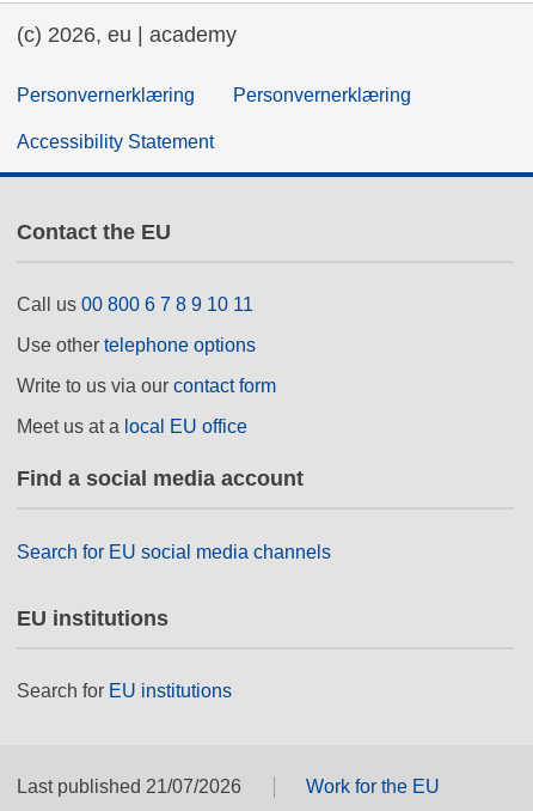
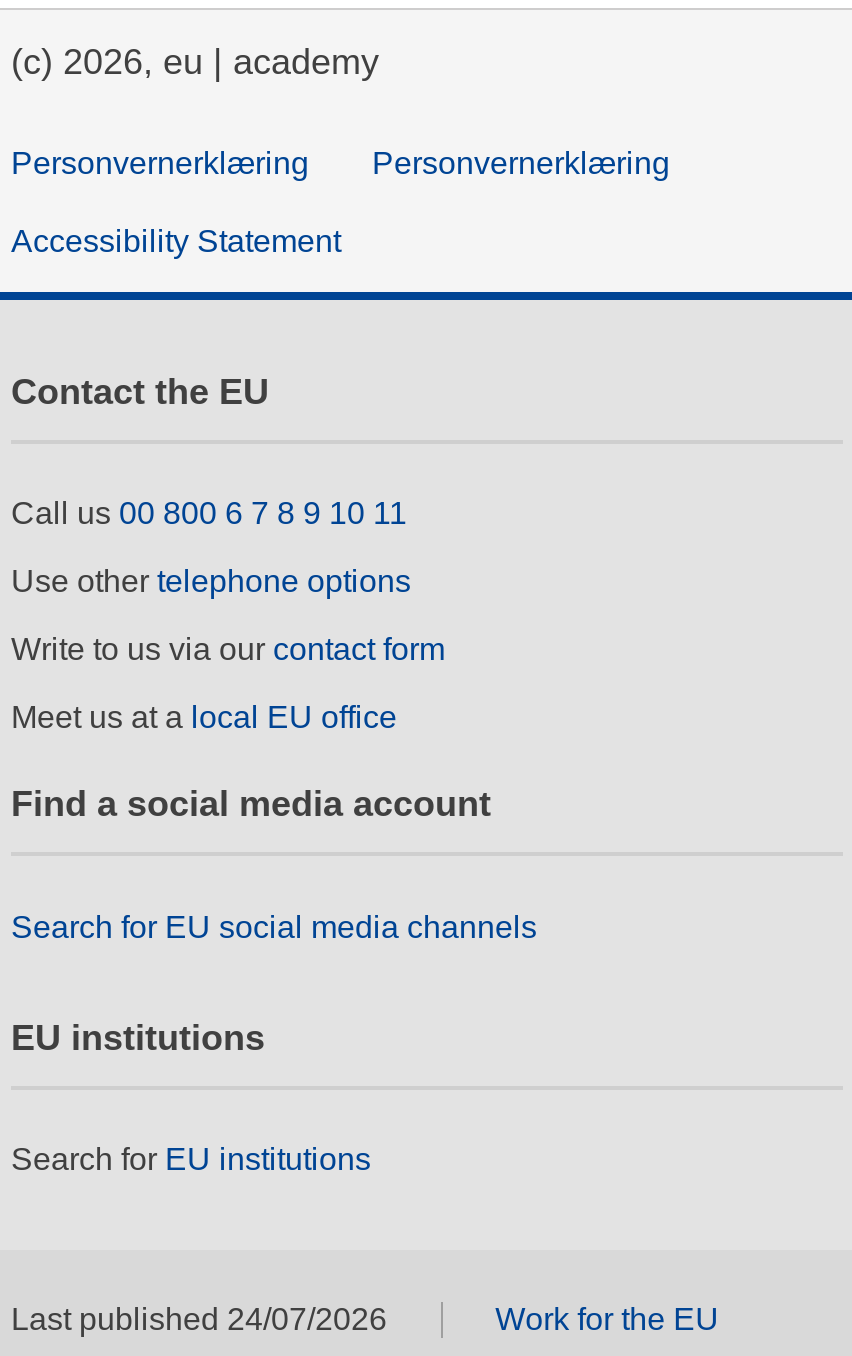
- Last published 21/07/2026
+ Last published 24/07/2026
